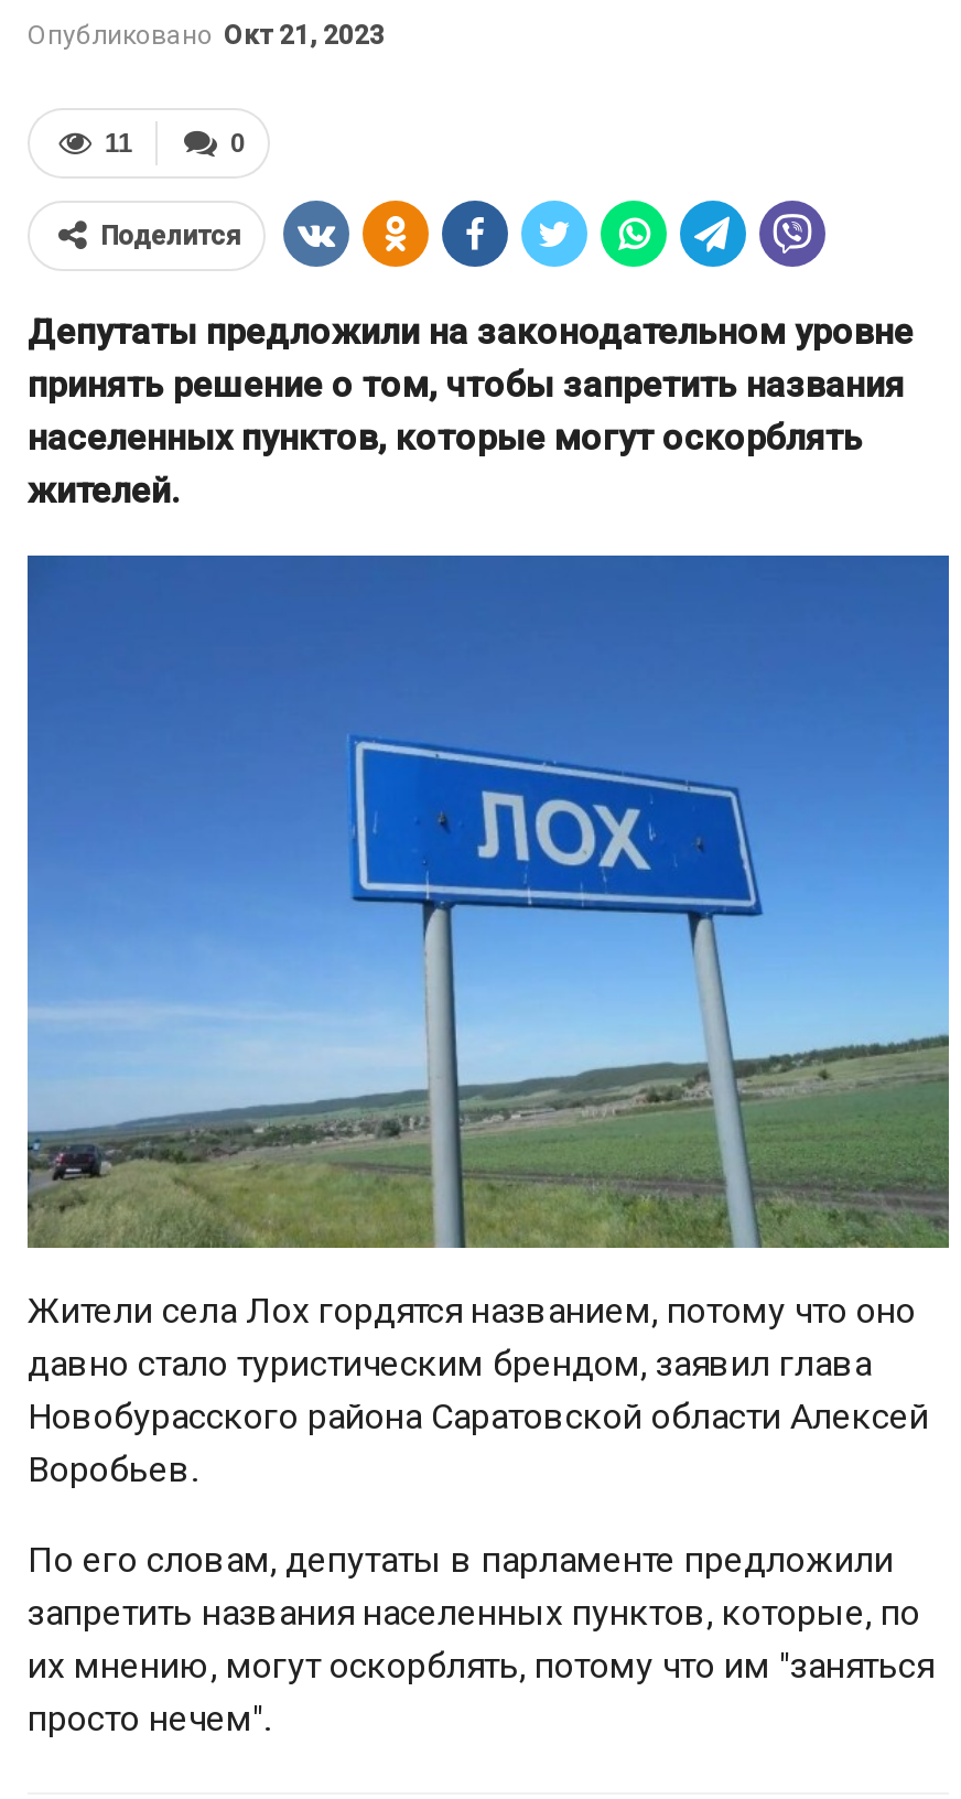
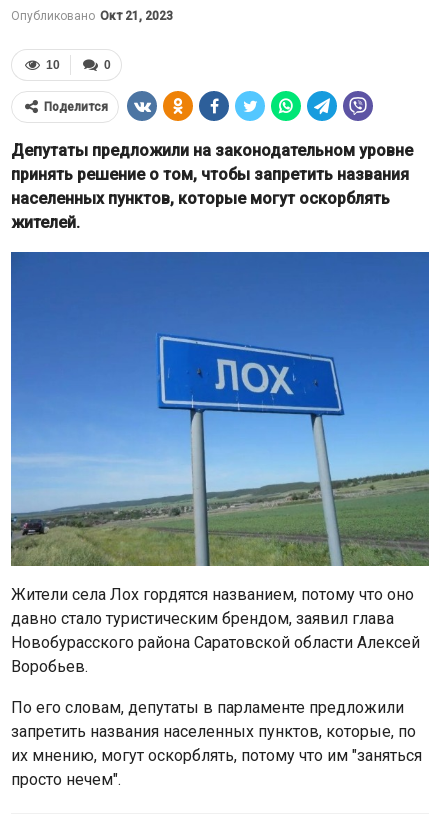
- 11
+ 10
